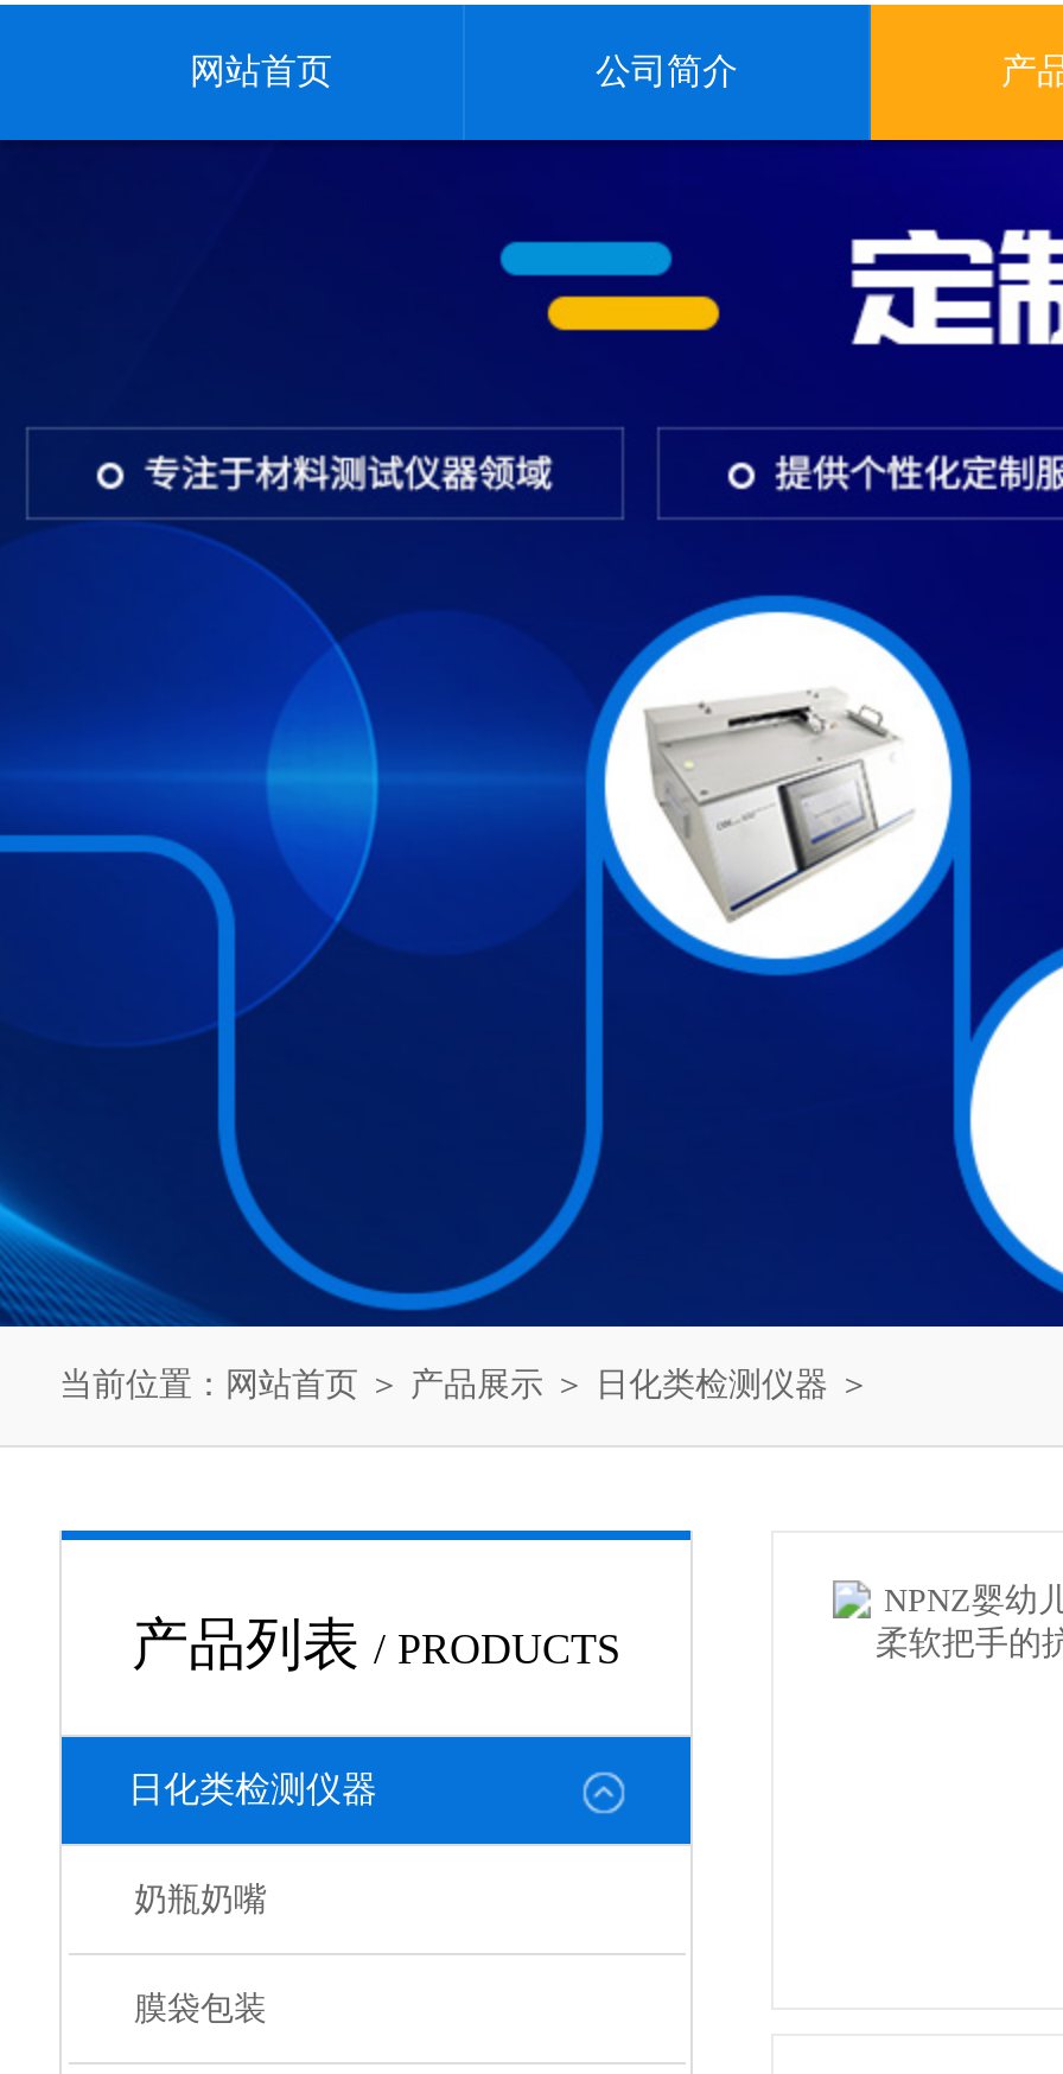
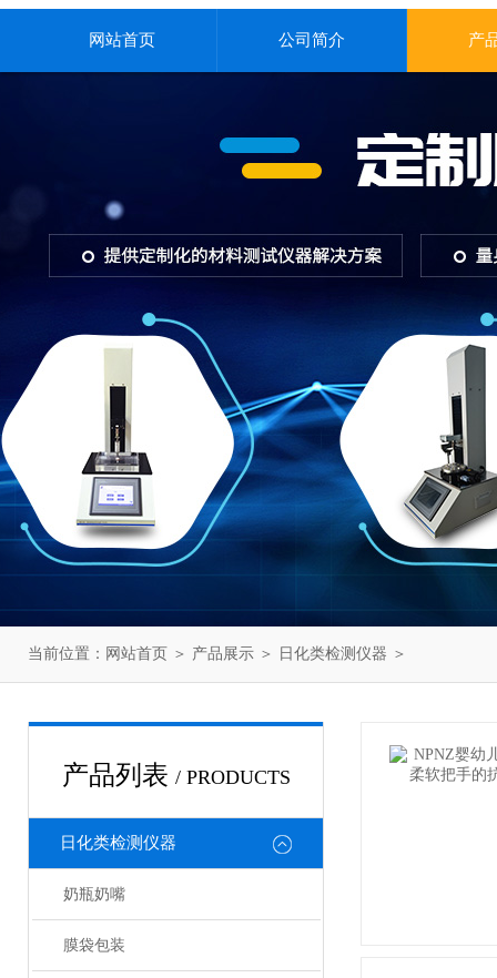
- [image]
+ [image]
